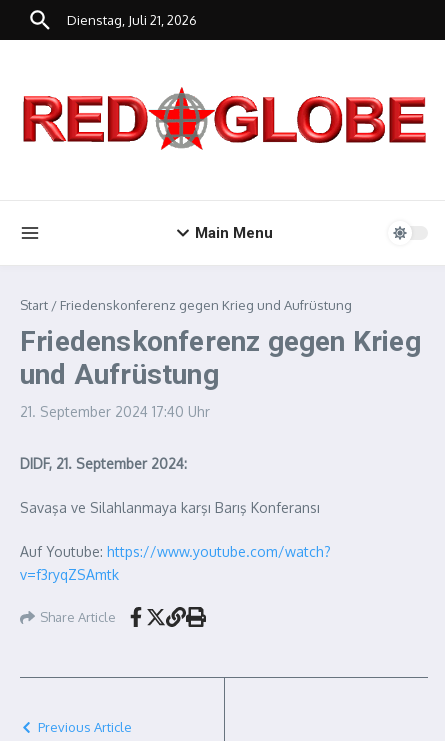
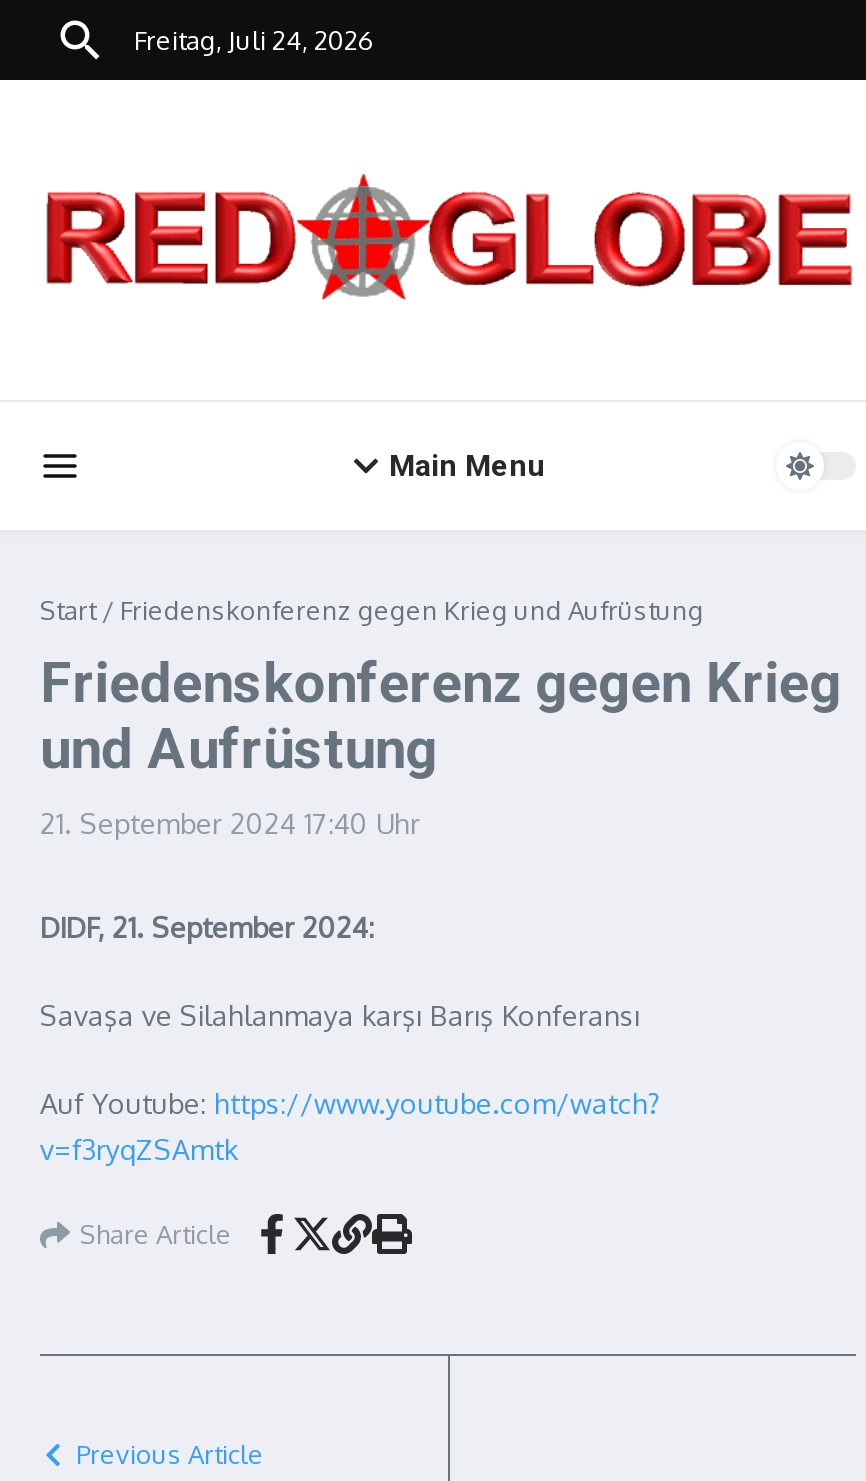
- Dienstag, Juli 21, 2026
+ Freitag, Juli 24, 2026
